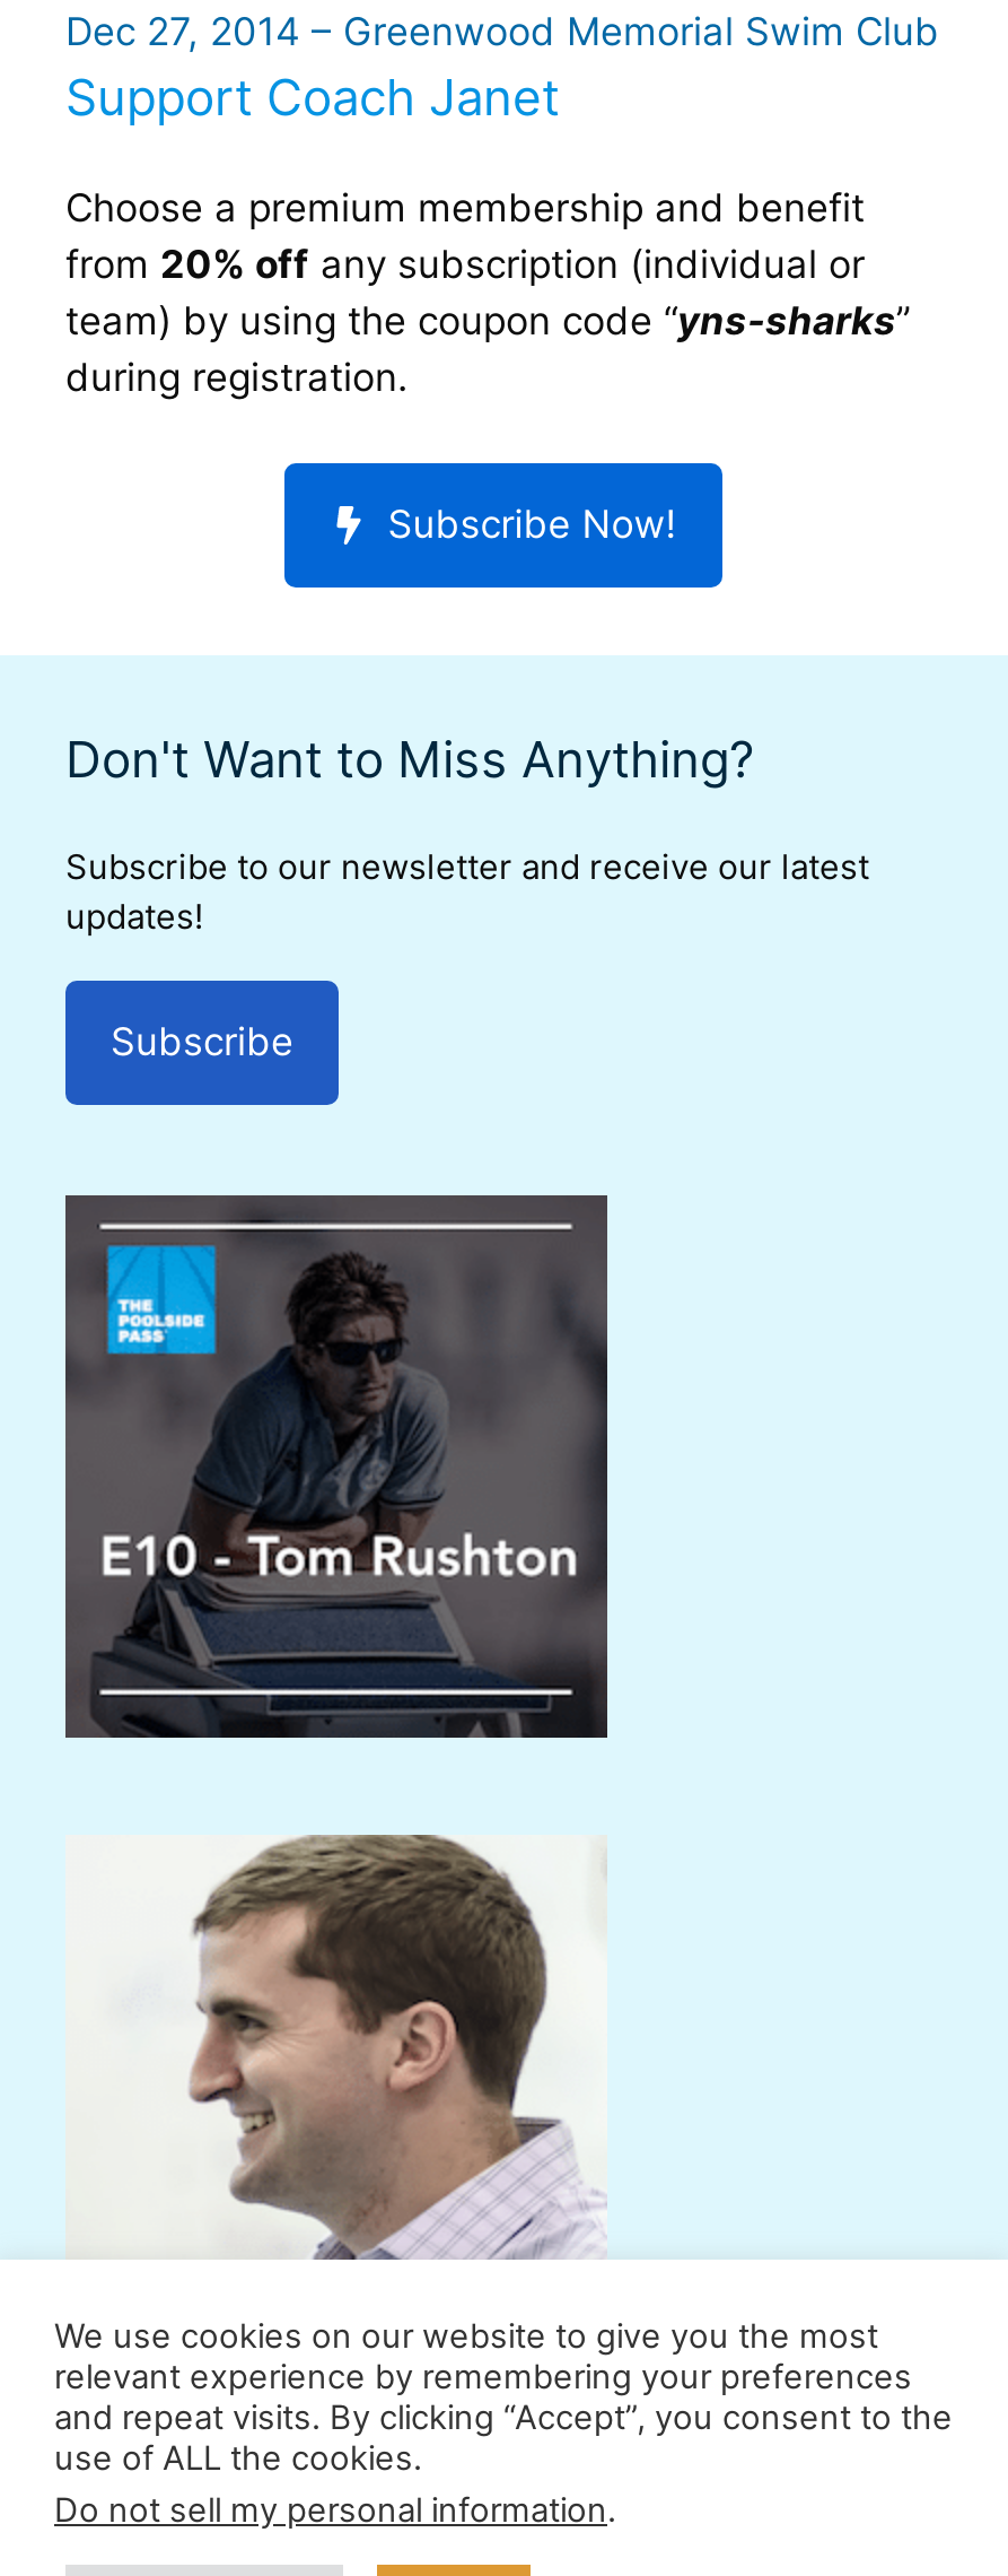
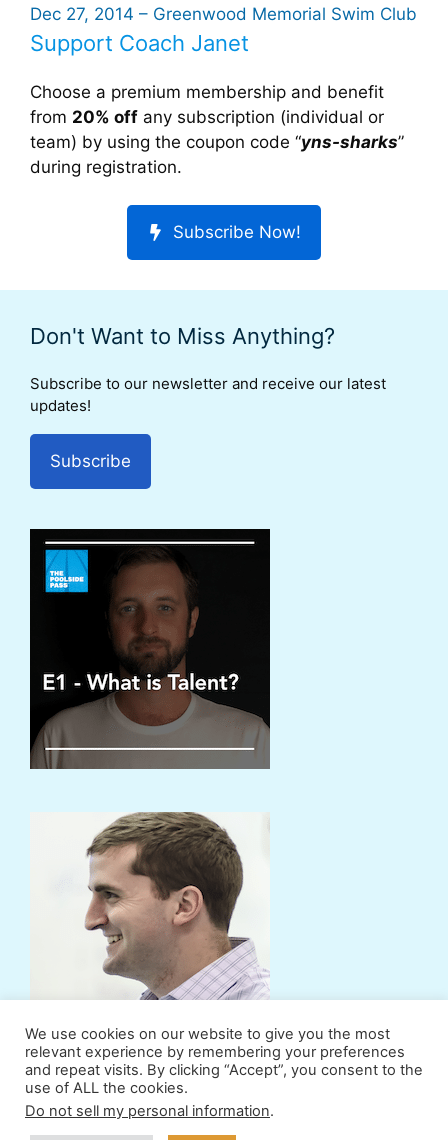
- [image]
+ [image]
